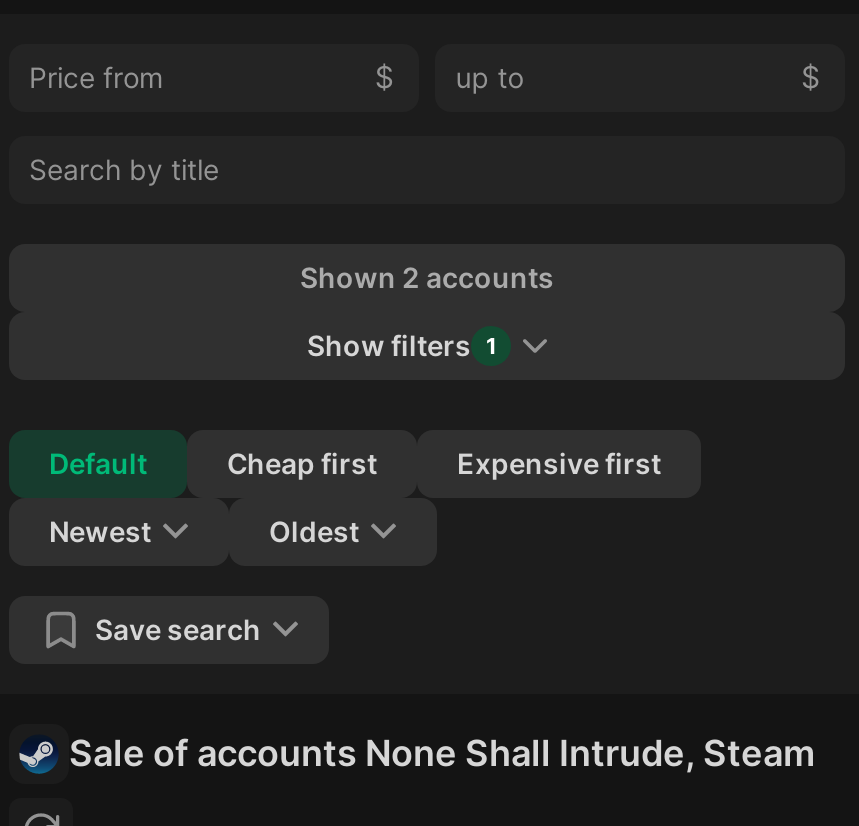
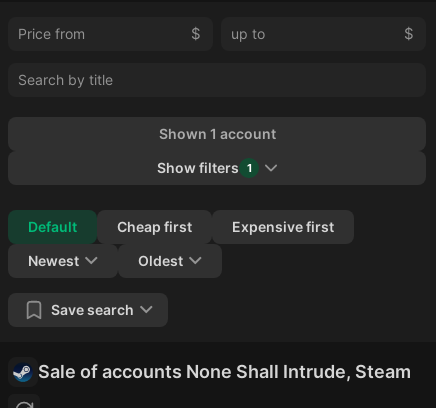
- Shown 2 accounts
+ Shown 1 account
